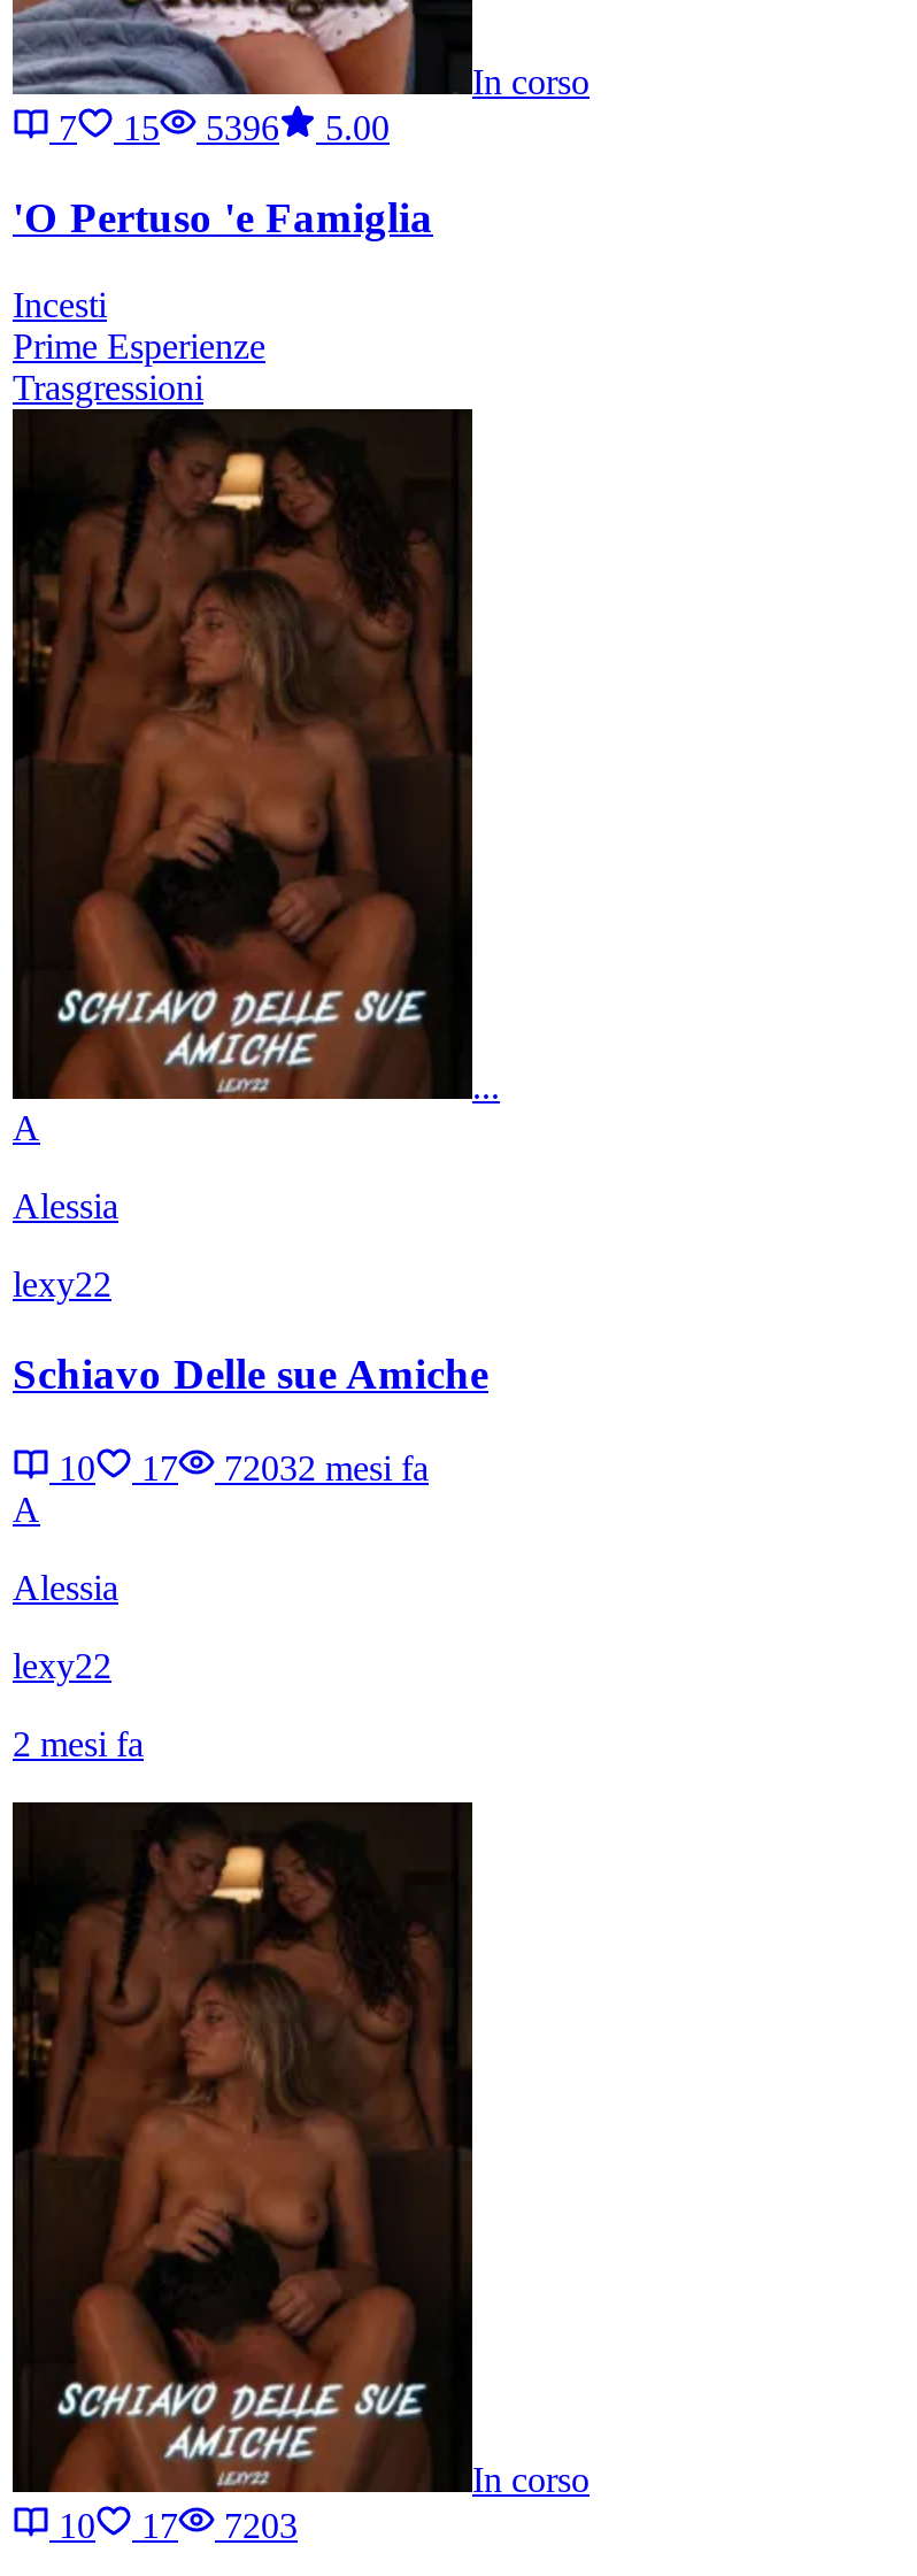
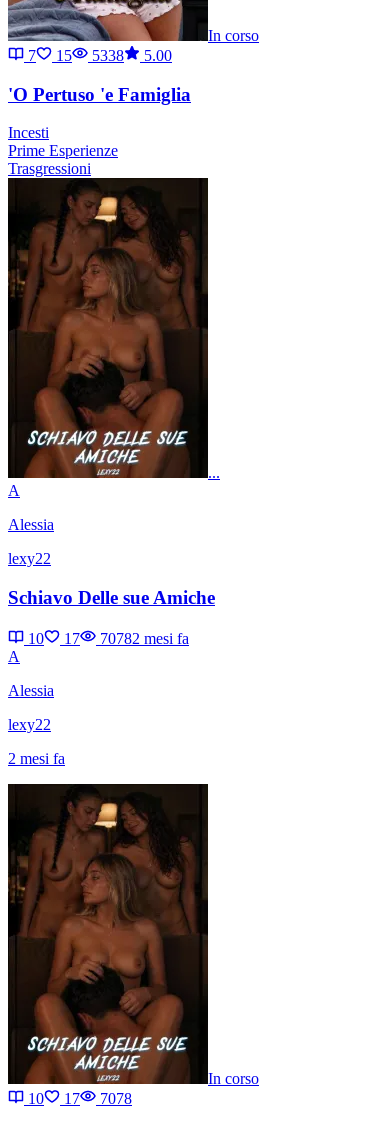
- 7 15 5396 5.00
+ 7 15 5338 5.00

- 10 17 72032 mesi fa
+ 10 17 70782 mesi fa

- 10 17 7203
+ 10 17 7078
